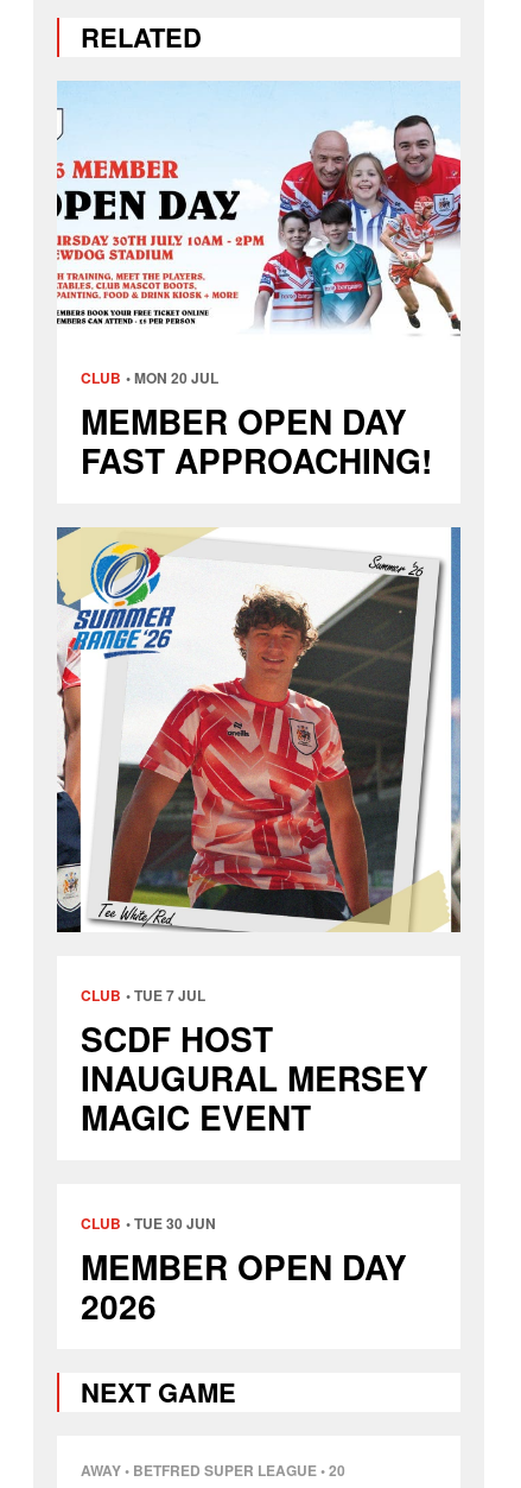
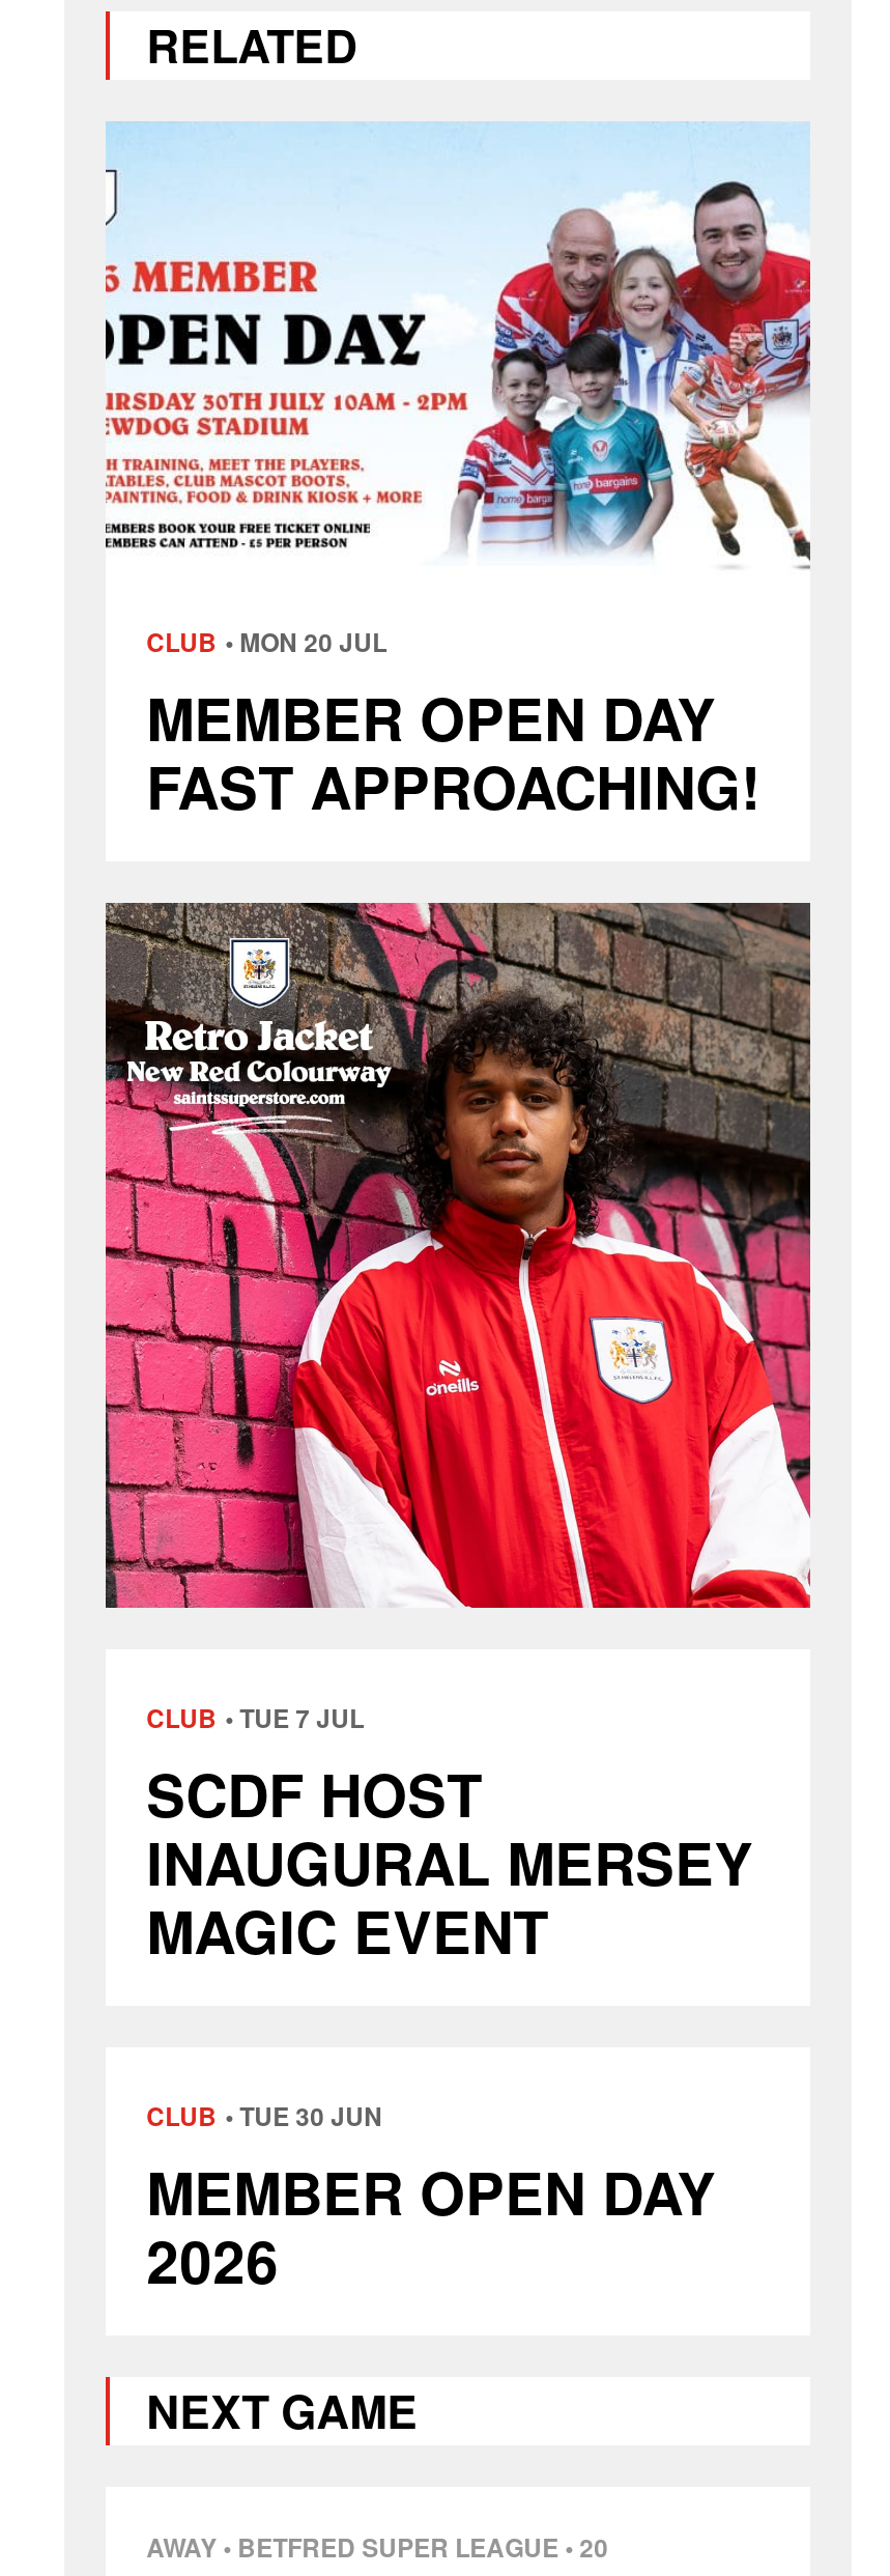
- [image]
+ [image]
